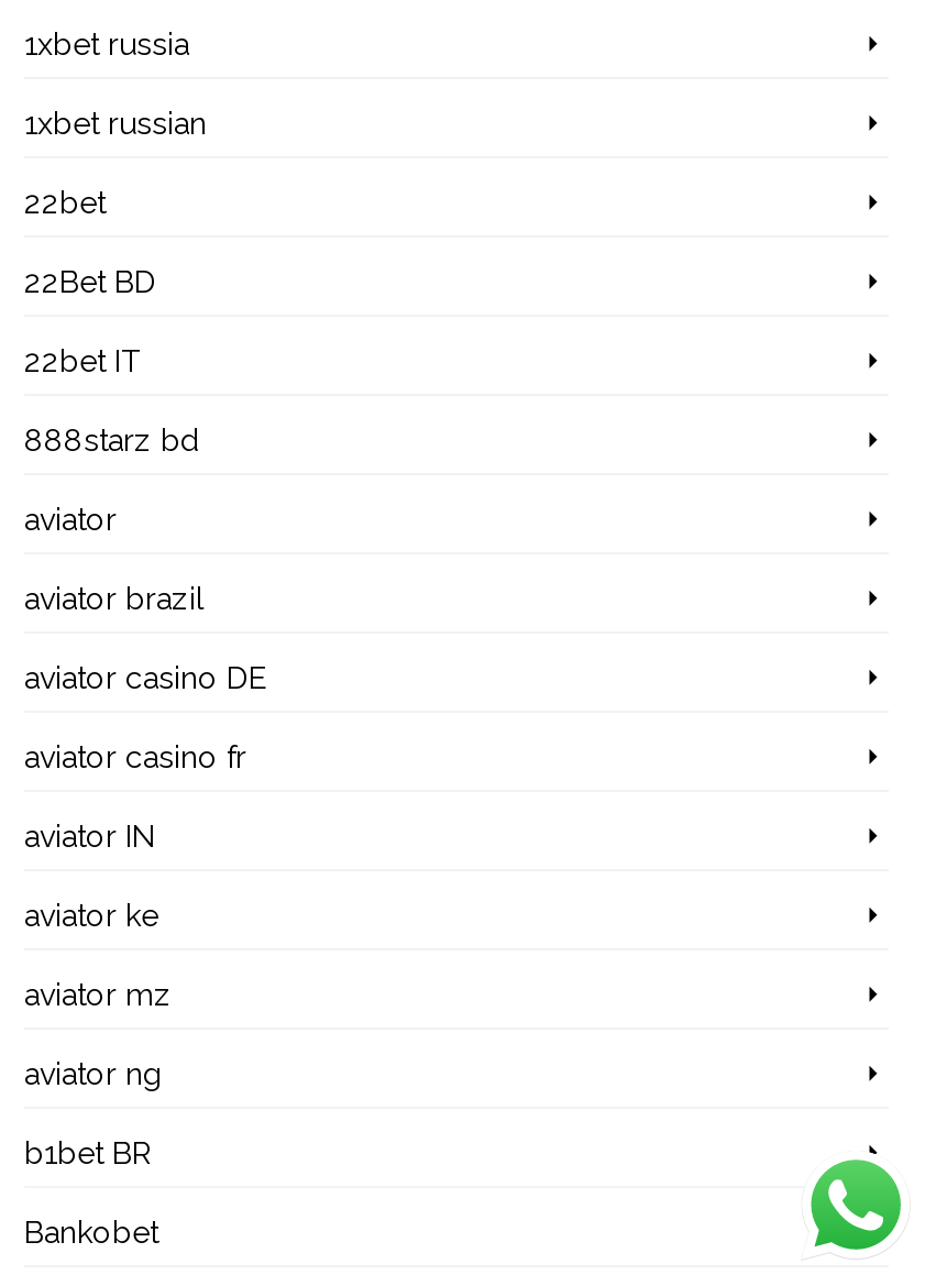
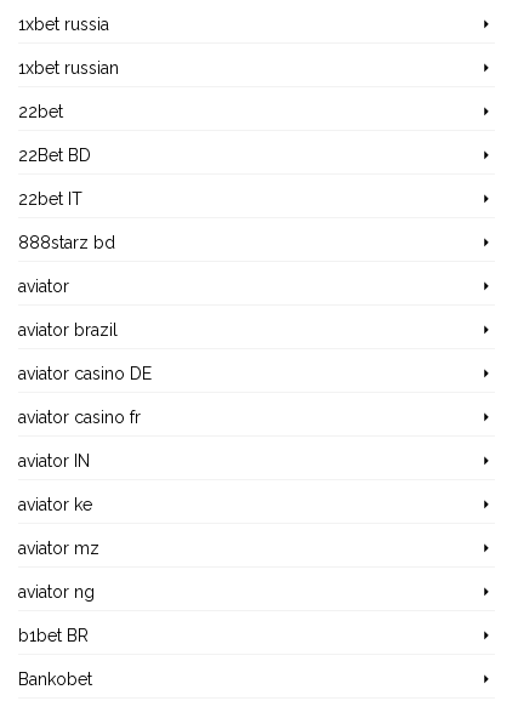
- [image]
